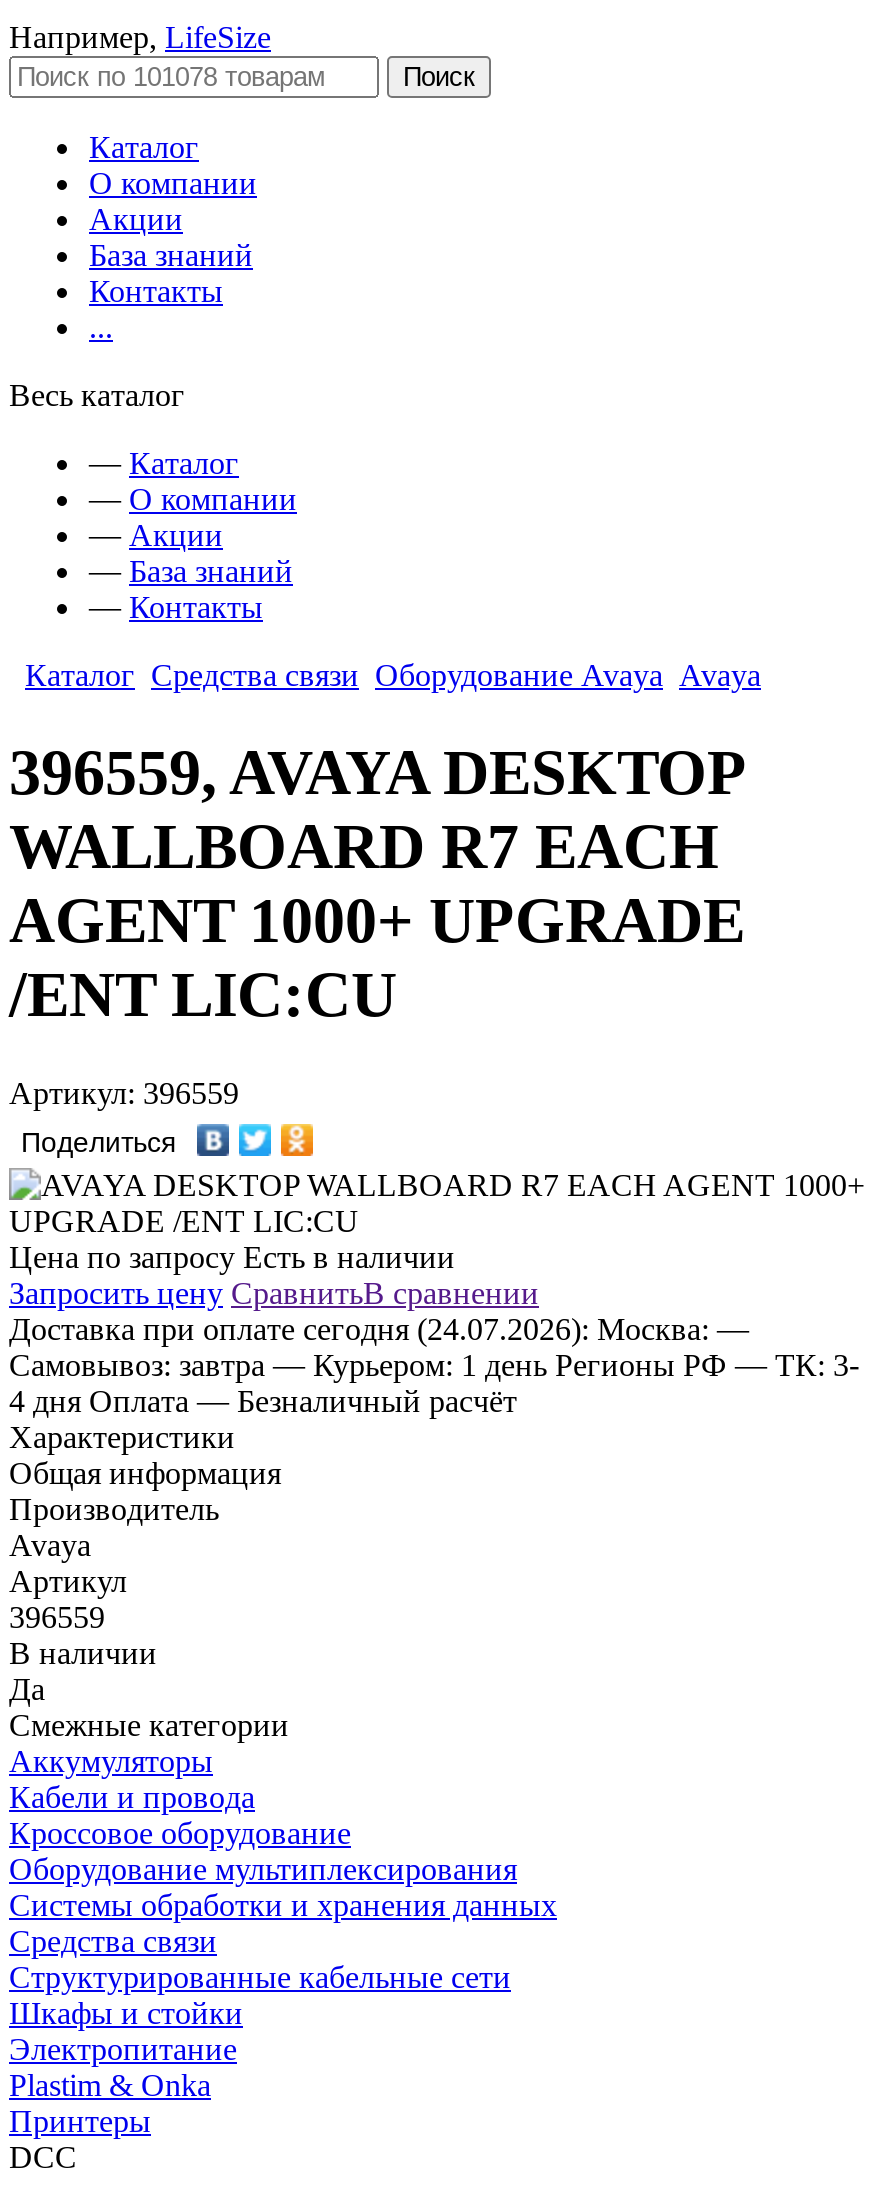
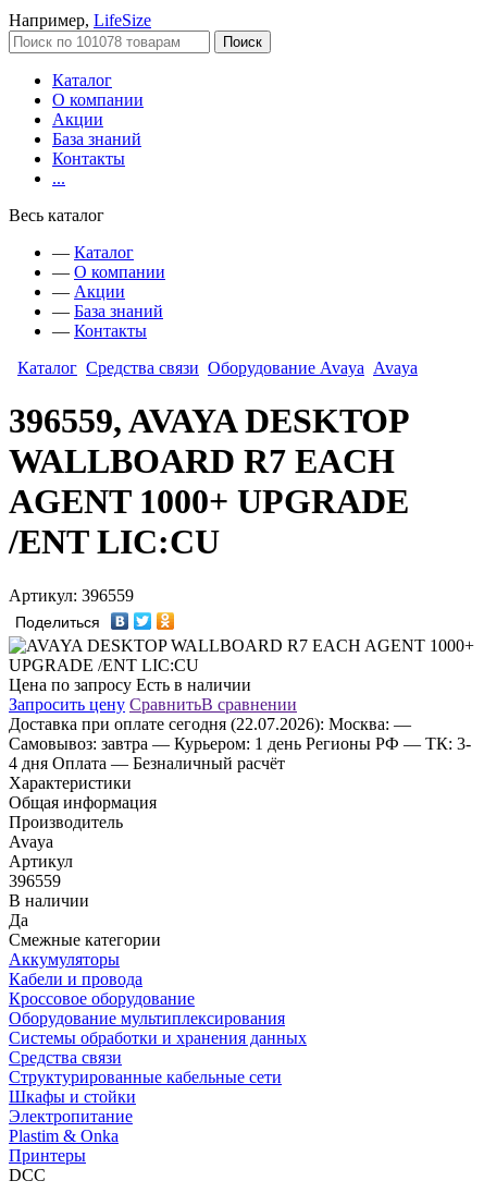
- Доставка при оплате сегодня (24.07.2026): Москва: —
+ Доставка при оплате сегодня (22.07.2026): Москва: —
